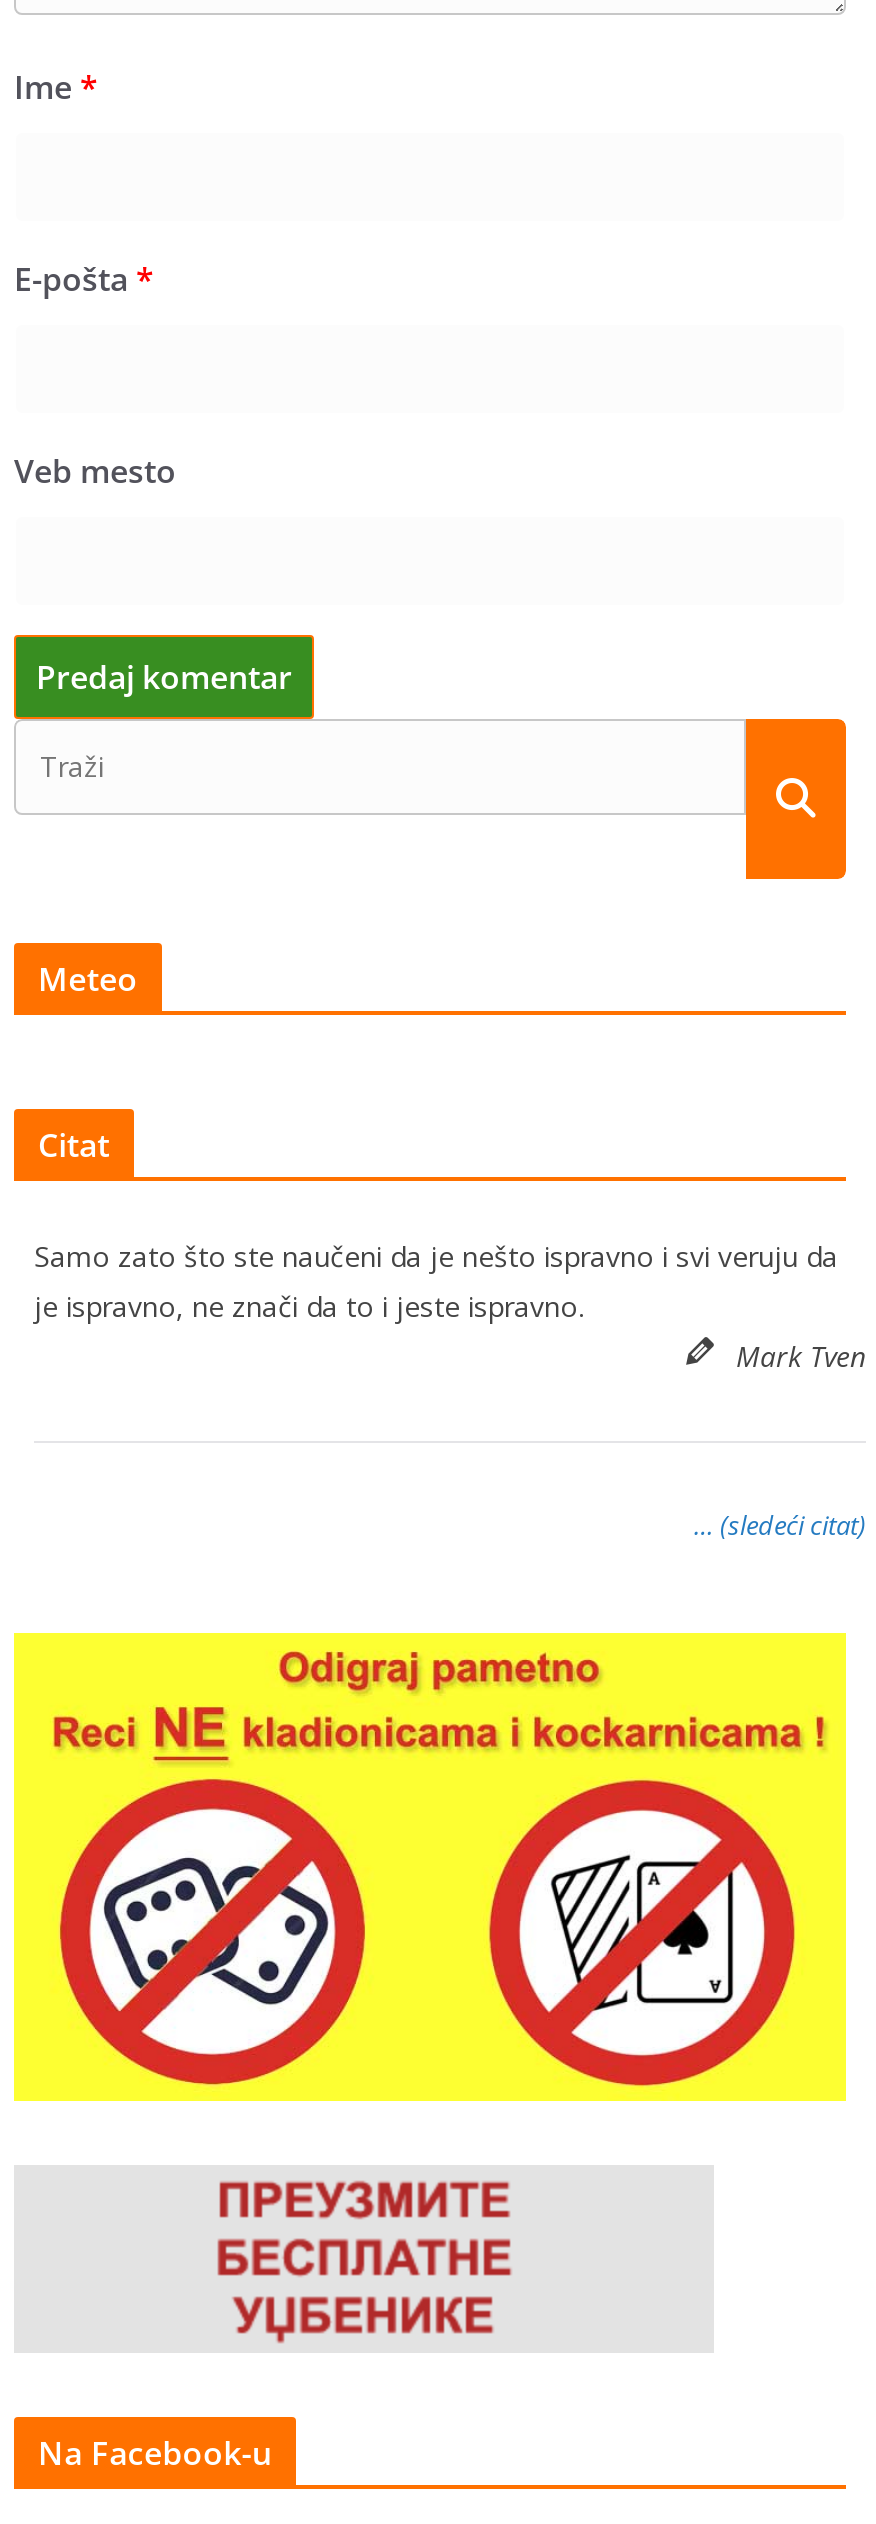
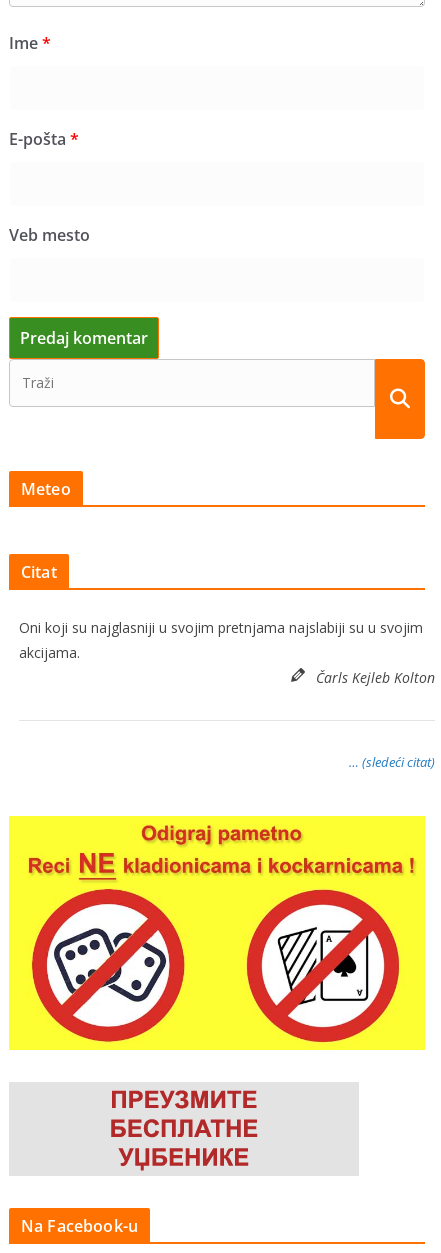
- Samo zato što ste naučeni da je nešto ispravno i svi veruju da
- je ispravno, ne znači da to i jeste ispravno.
- Mark Tven
+ Oni koji su najglasniji u svojim pretnjama najslabiji su u svojim
+ akcijama.
+ Čarls Kejleb Kolton
